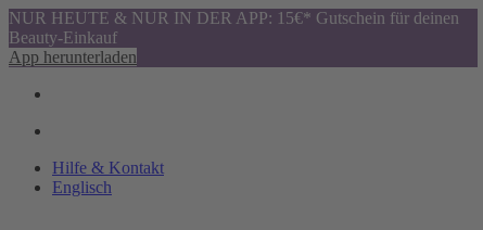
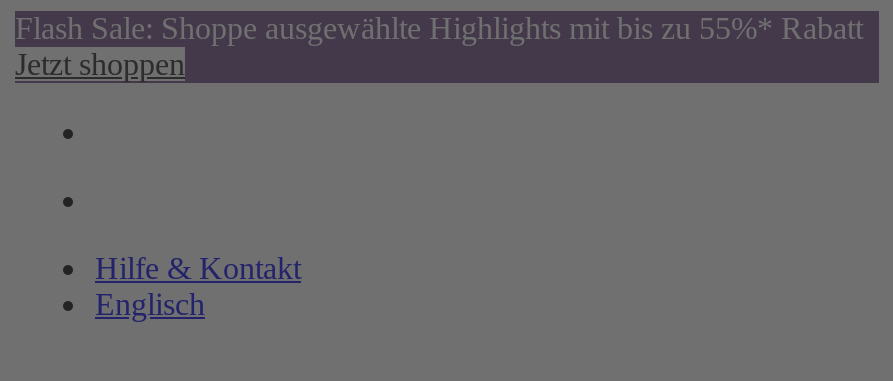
- NUR HEUTE & NUR IN DER APP: 15€* Gutschein für deinen
- Beauty-Einkauf
- App herunterladen
+ Flash Sale: Shoppe ausgewählte Highlights mit bis zu 55%* Rabatt
+ Jetzt shoppen
